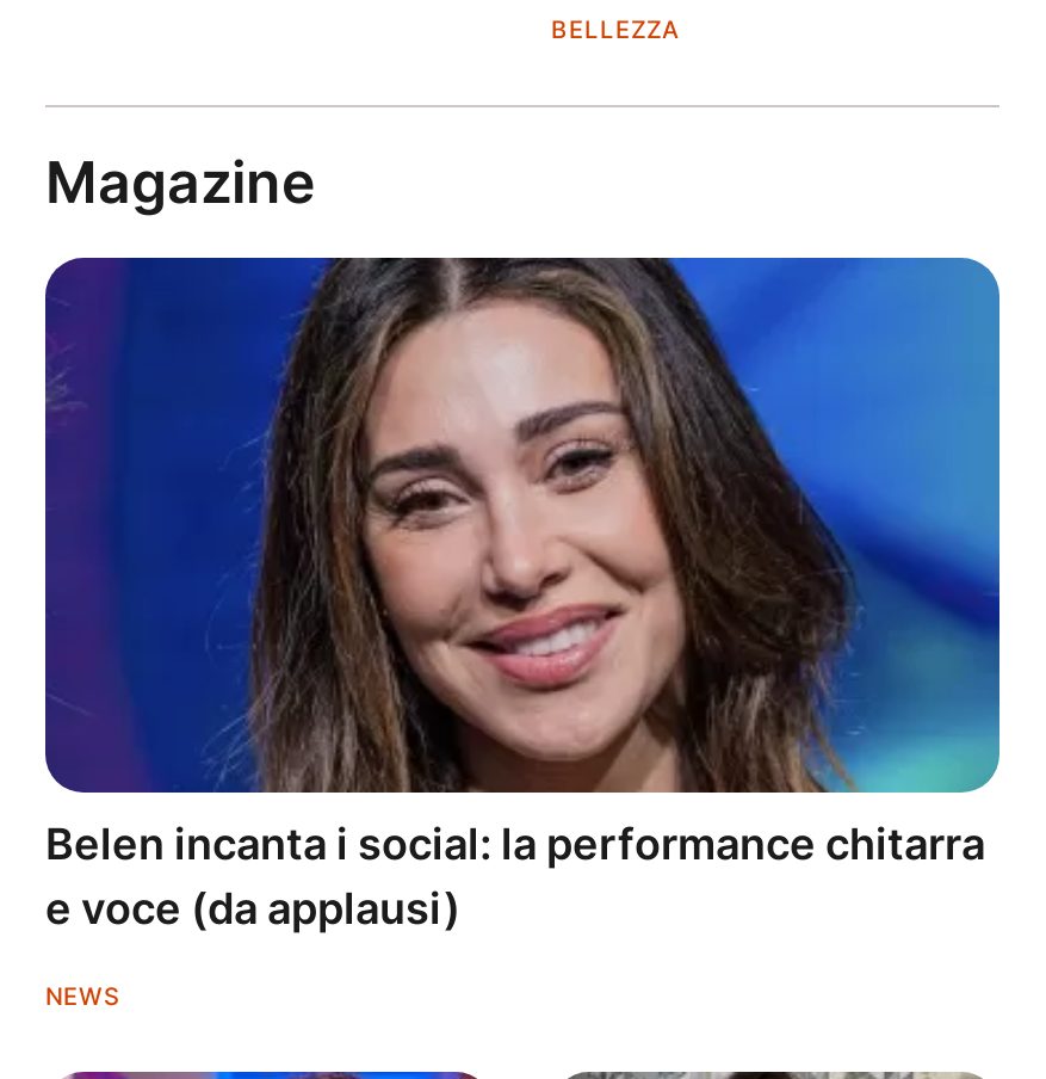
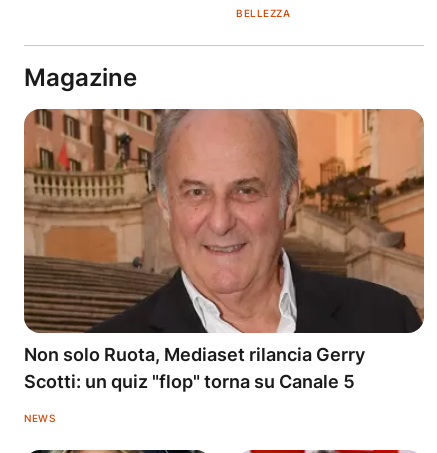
- [image]
- Belen incanta i social: la performance chitarra
- e voce (da applausi)
+ [image]
+ Non solo Ruota, Mediaset rilancia Gerry
+ Scotti: un quiz "flop" torna su Canale 5
